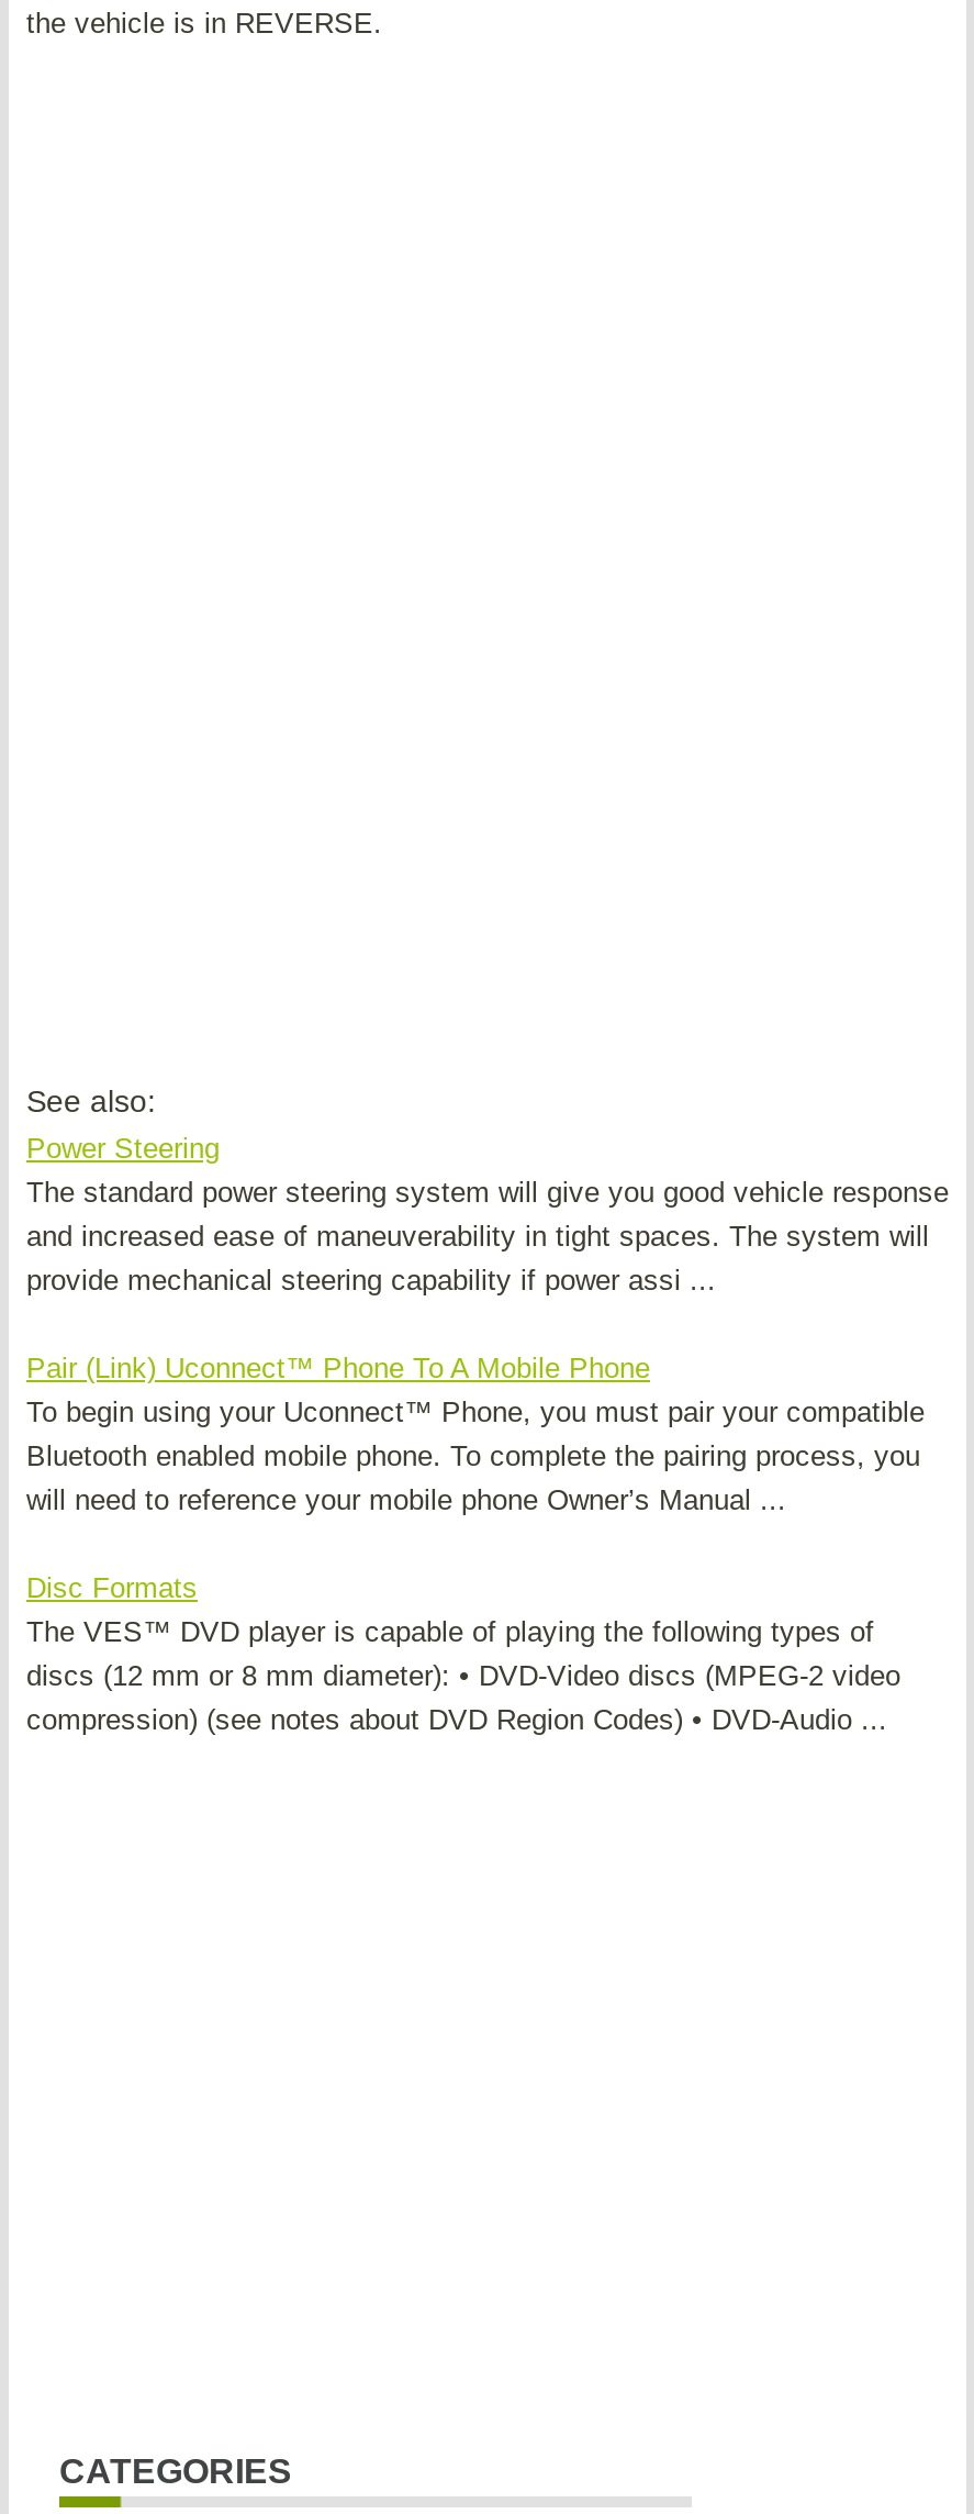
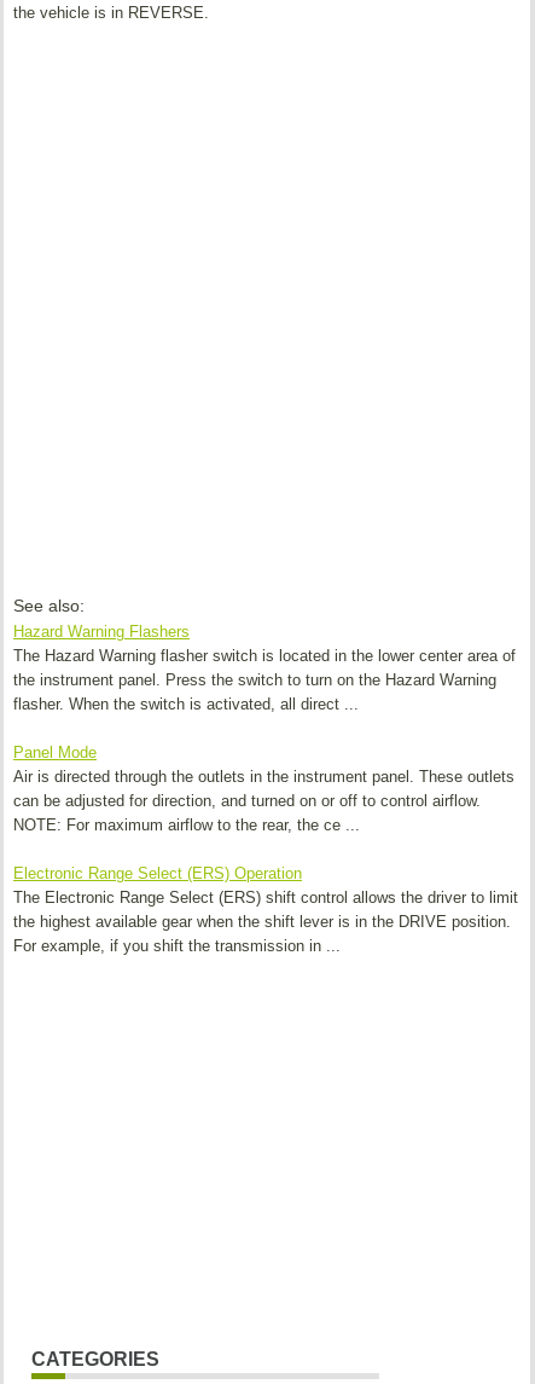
- Power Steering
- The standard power steering system will give you good vehicle response
- and increased ease of maneuverability in tight spaces. The system will
- provide mechanical steering capability if power assi ...
+ Hazard Warning Flashers
+ The Hazard Warning flasher switch is located in the lower center area of
+ the instrument panel. Press the switch to turn on the Hazard Warning
+ flasher. When the switch is activated, all direct ...

- Pair (Link) Uconnect™ Phone To A Mobile Phone
- To begin using your Uconnect™ Phone, you must pair your compatible
- Bluetooth enabled mobile phone. To complete the pairing process, you
- will need to reference your mobile phone Owner’s Manual ...
+ Panel Mode
+ Air is directed through the outlets in the instrument panel. These outlets
+ can be adjusted for direction, and turned on or off to control airflow.
+ NOTE: For maximum airflow to the rear, the ce ...

- Disc Formats
- The VES™ DVD player is capable of playing the following types of
- discs (12 mm or 8 mm diameter): • DVD-Video discs (MPEG-2 video
- compression) (see notes about DVD Region Codes) • DVD-Audio ...
+ Electronic Range Select (ERS) Operation
+ The Electronic Range Select (ERS) shift control allows the driver to limit
+ the highest available gear when the shift lever is in the DRIVE position.
+ For example, if you shift the transmission in ...
